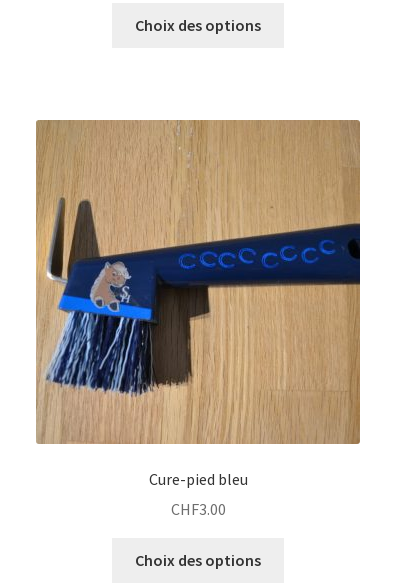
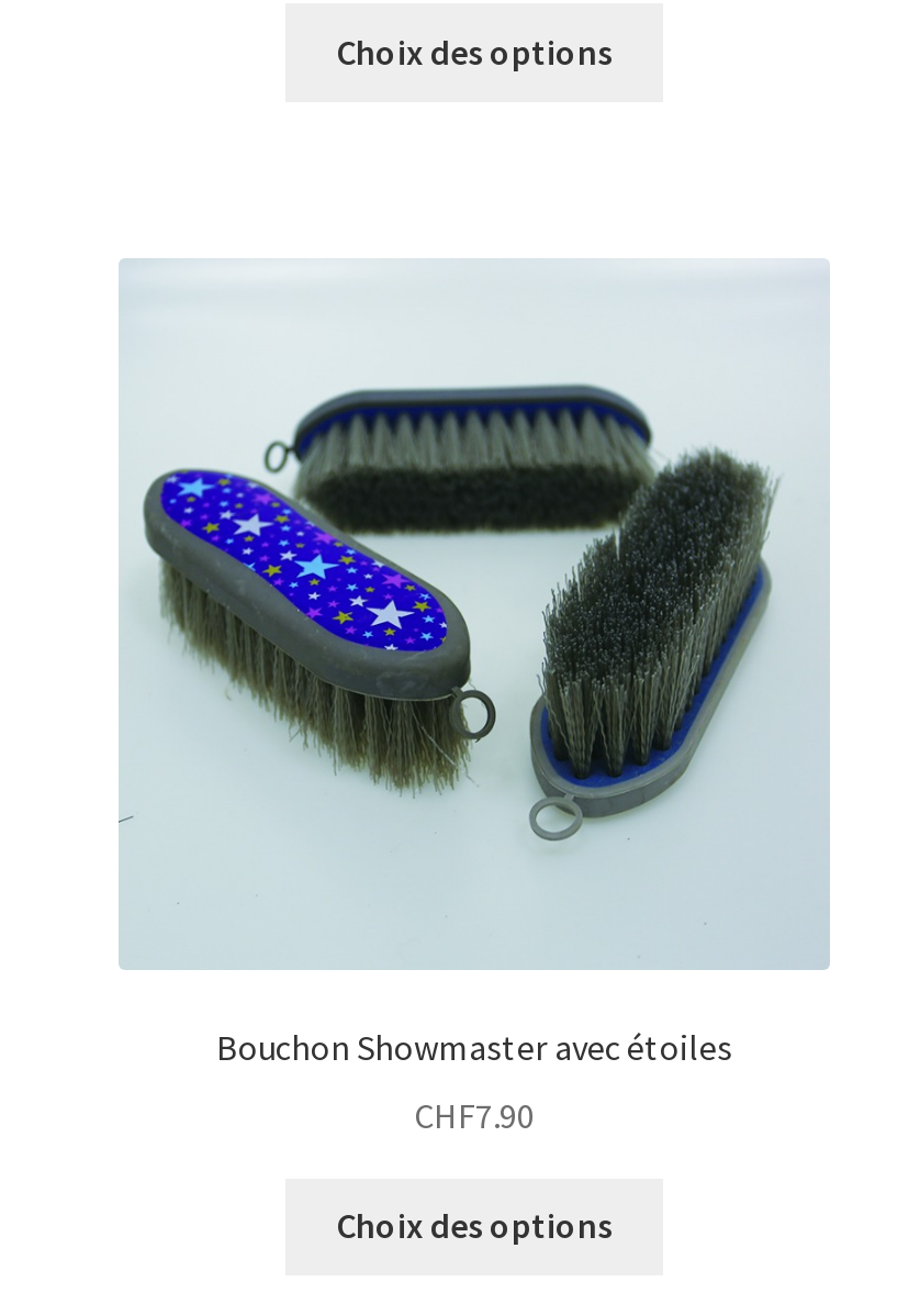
- [image]
- Cure-pied bleu
+ [image]
+ Bouchon Showmaster avec étoiles

- CHF3.00
+ CHF7.90
